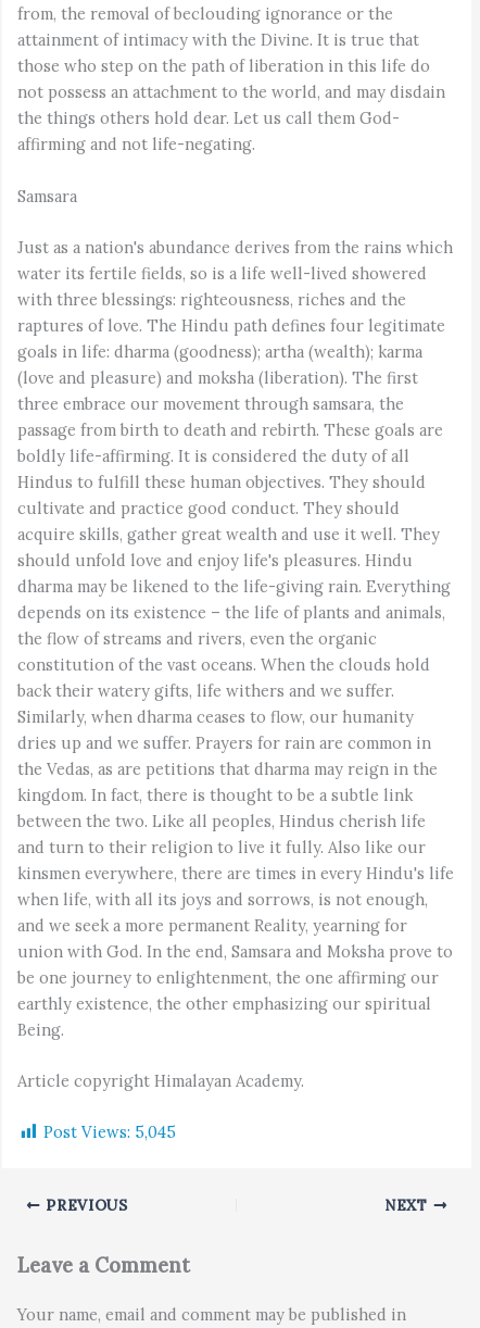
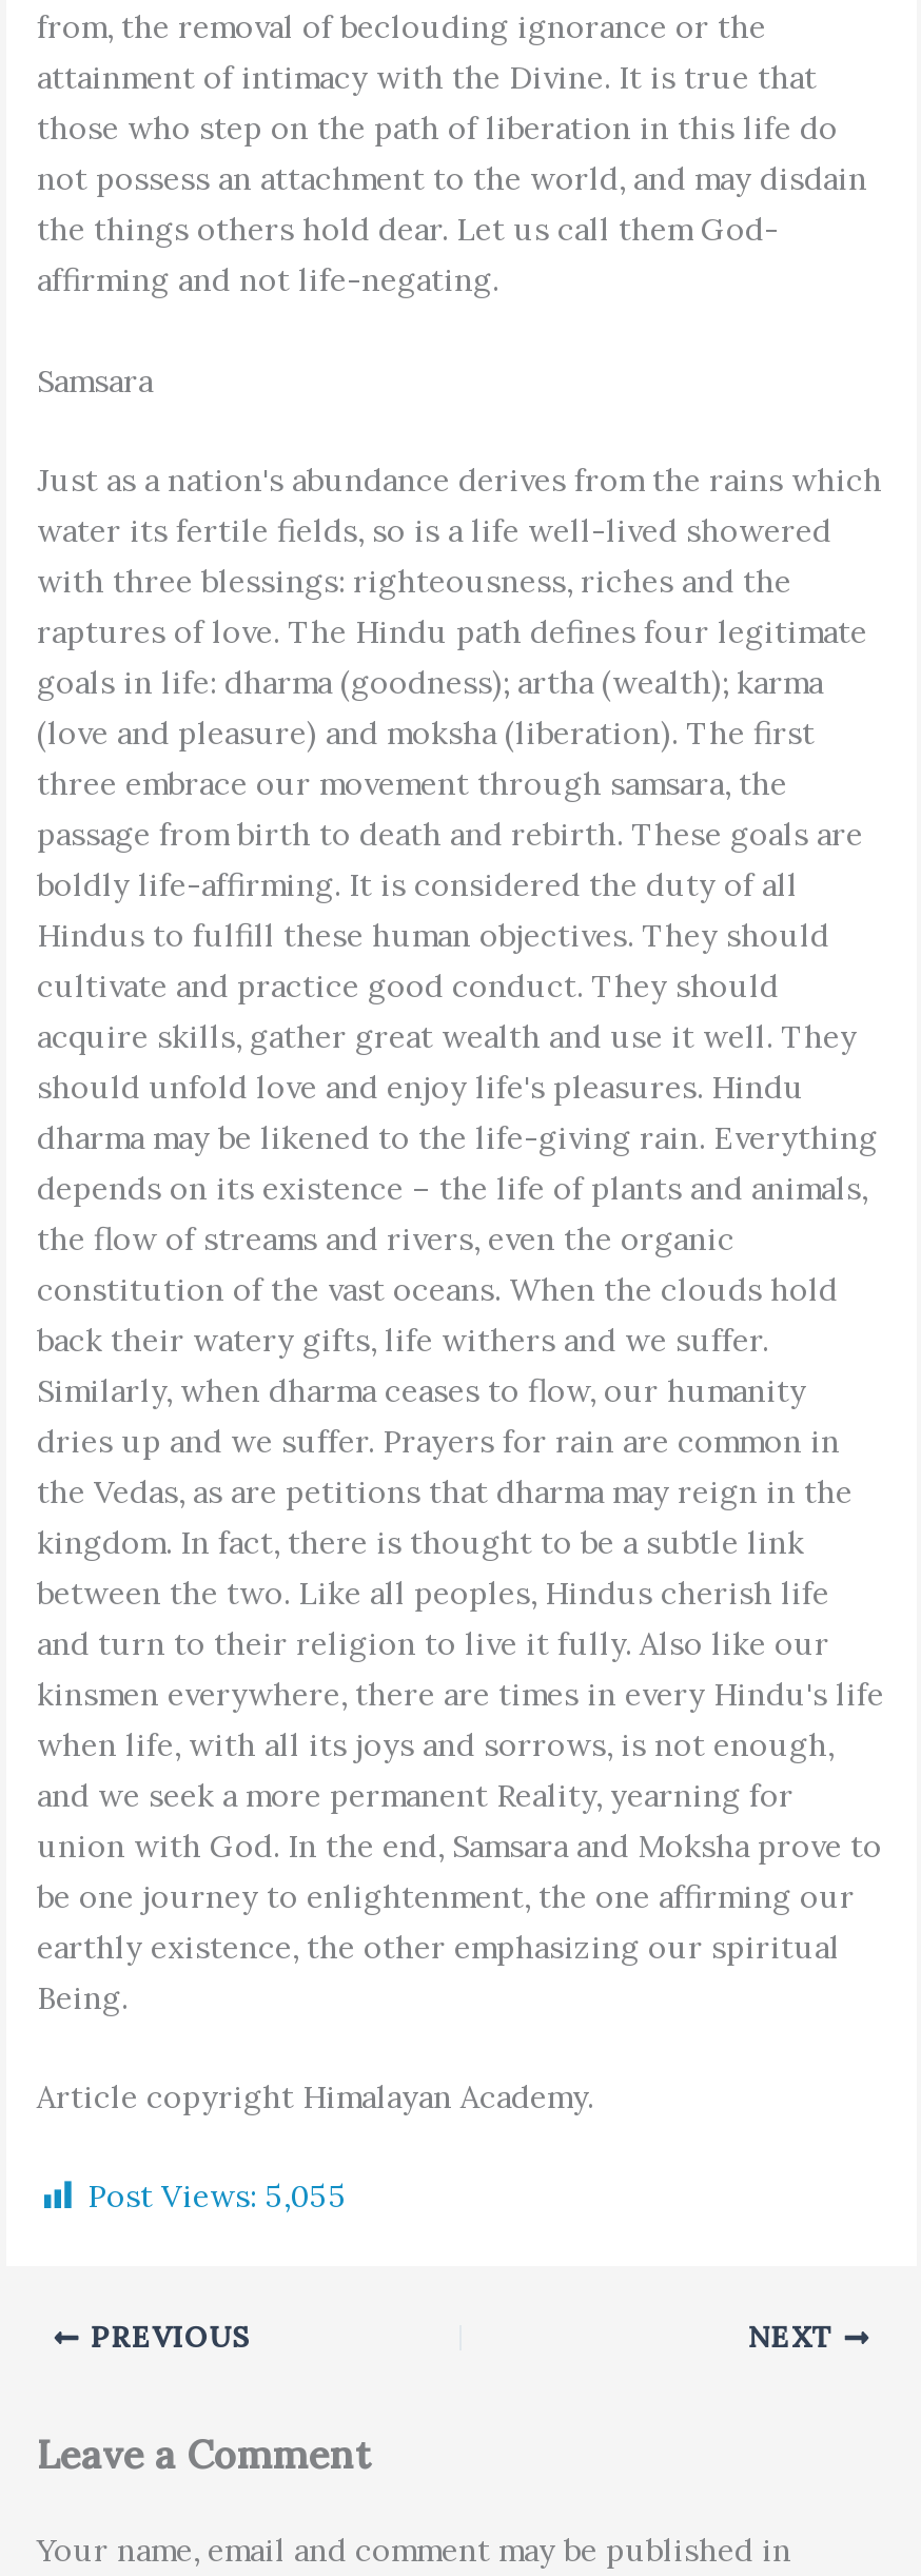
- Post Views: 5,045
+ Post Views: 5,055
